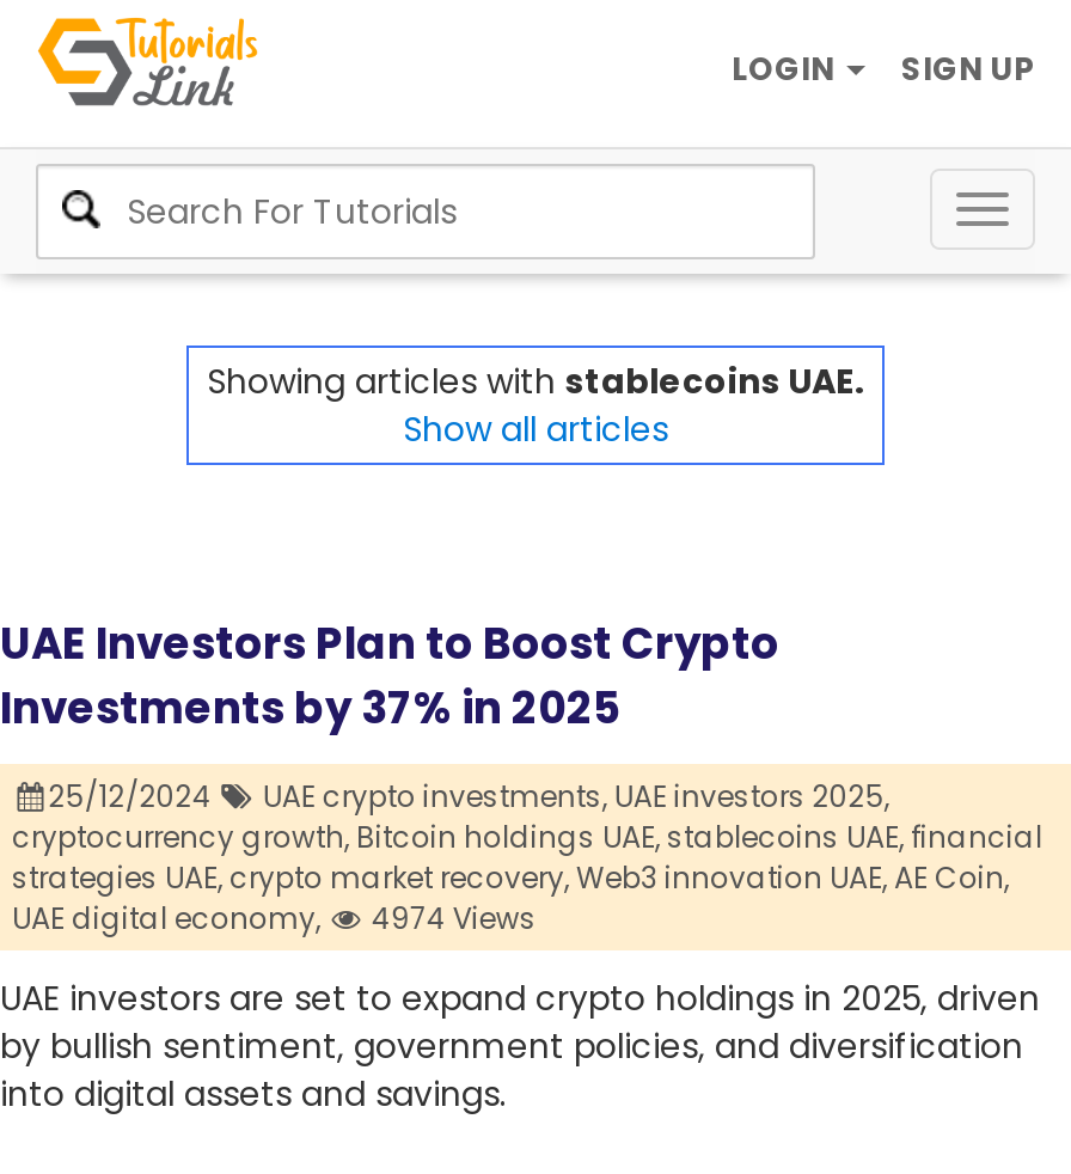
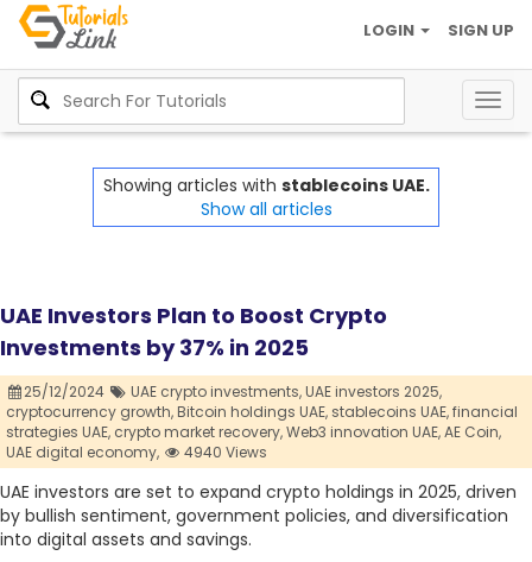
- UAE digital economy, 4974 Views
+ UAE digital economy, 4940 Views
